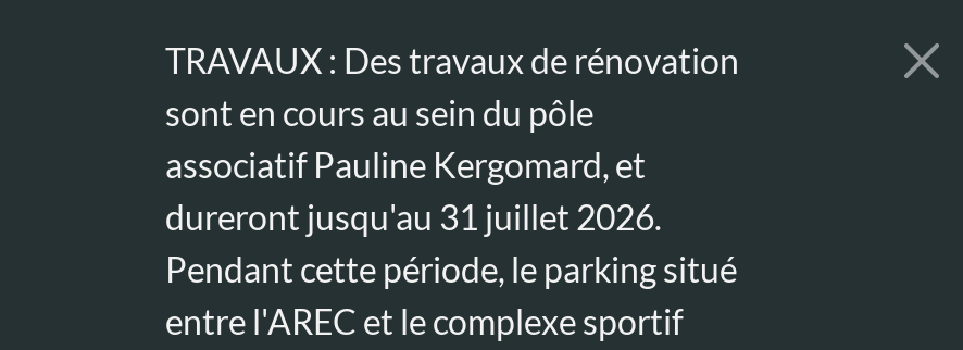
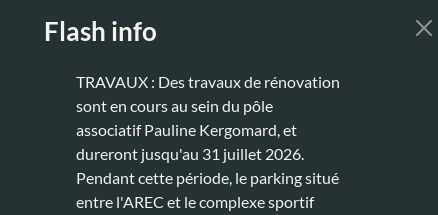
+ Flash info
